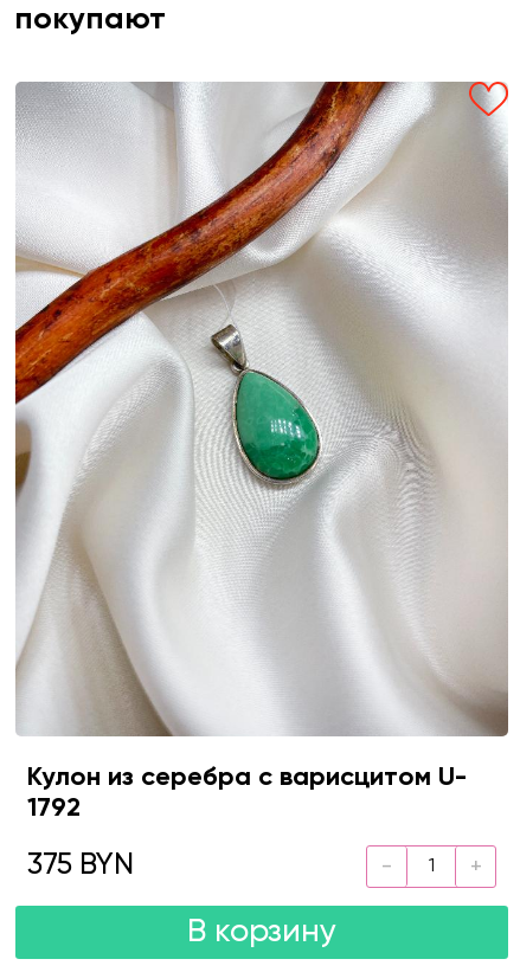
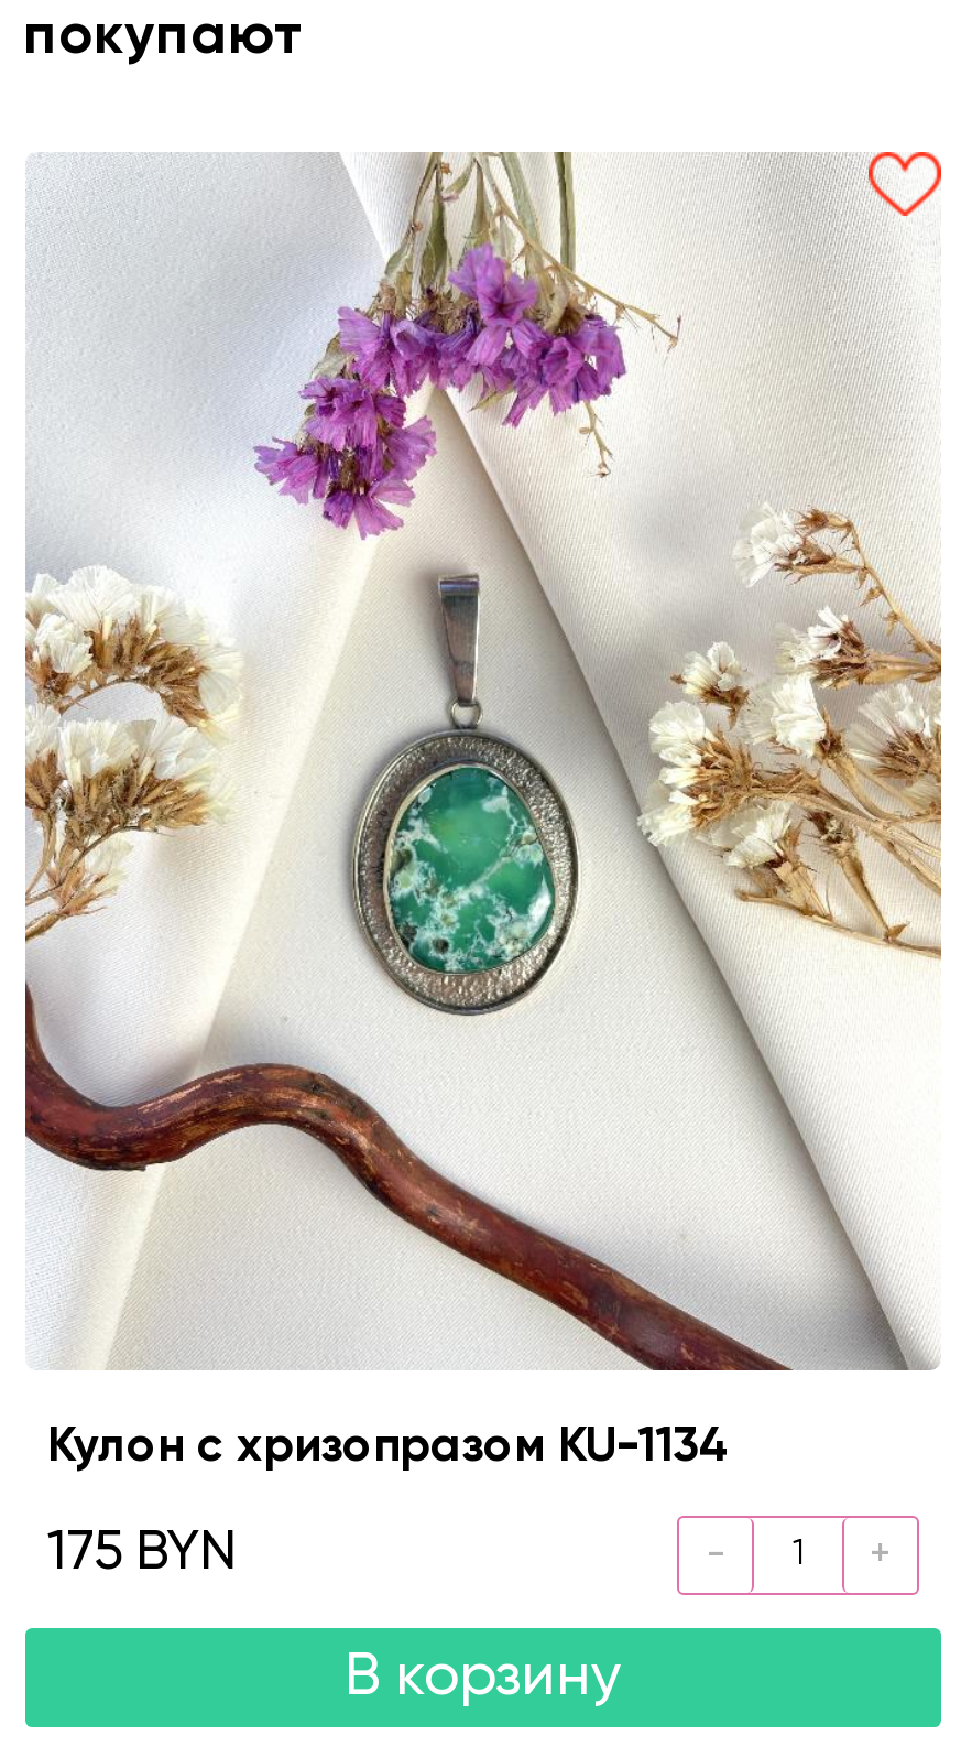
- [image]
- Кулон из серебра с варисцитом U-
- 1792
+ [image]
+ Кулон с хризопразом KU-1134

- 375 BYN
+ 175 BYN
